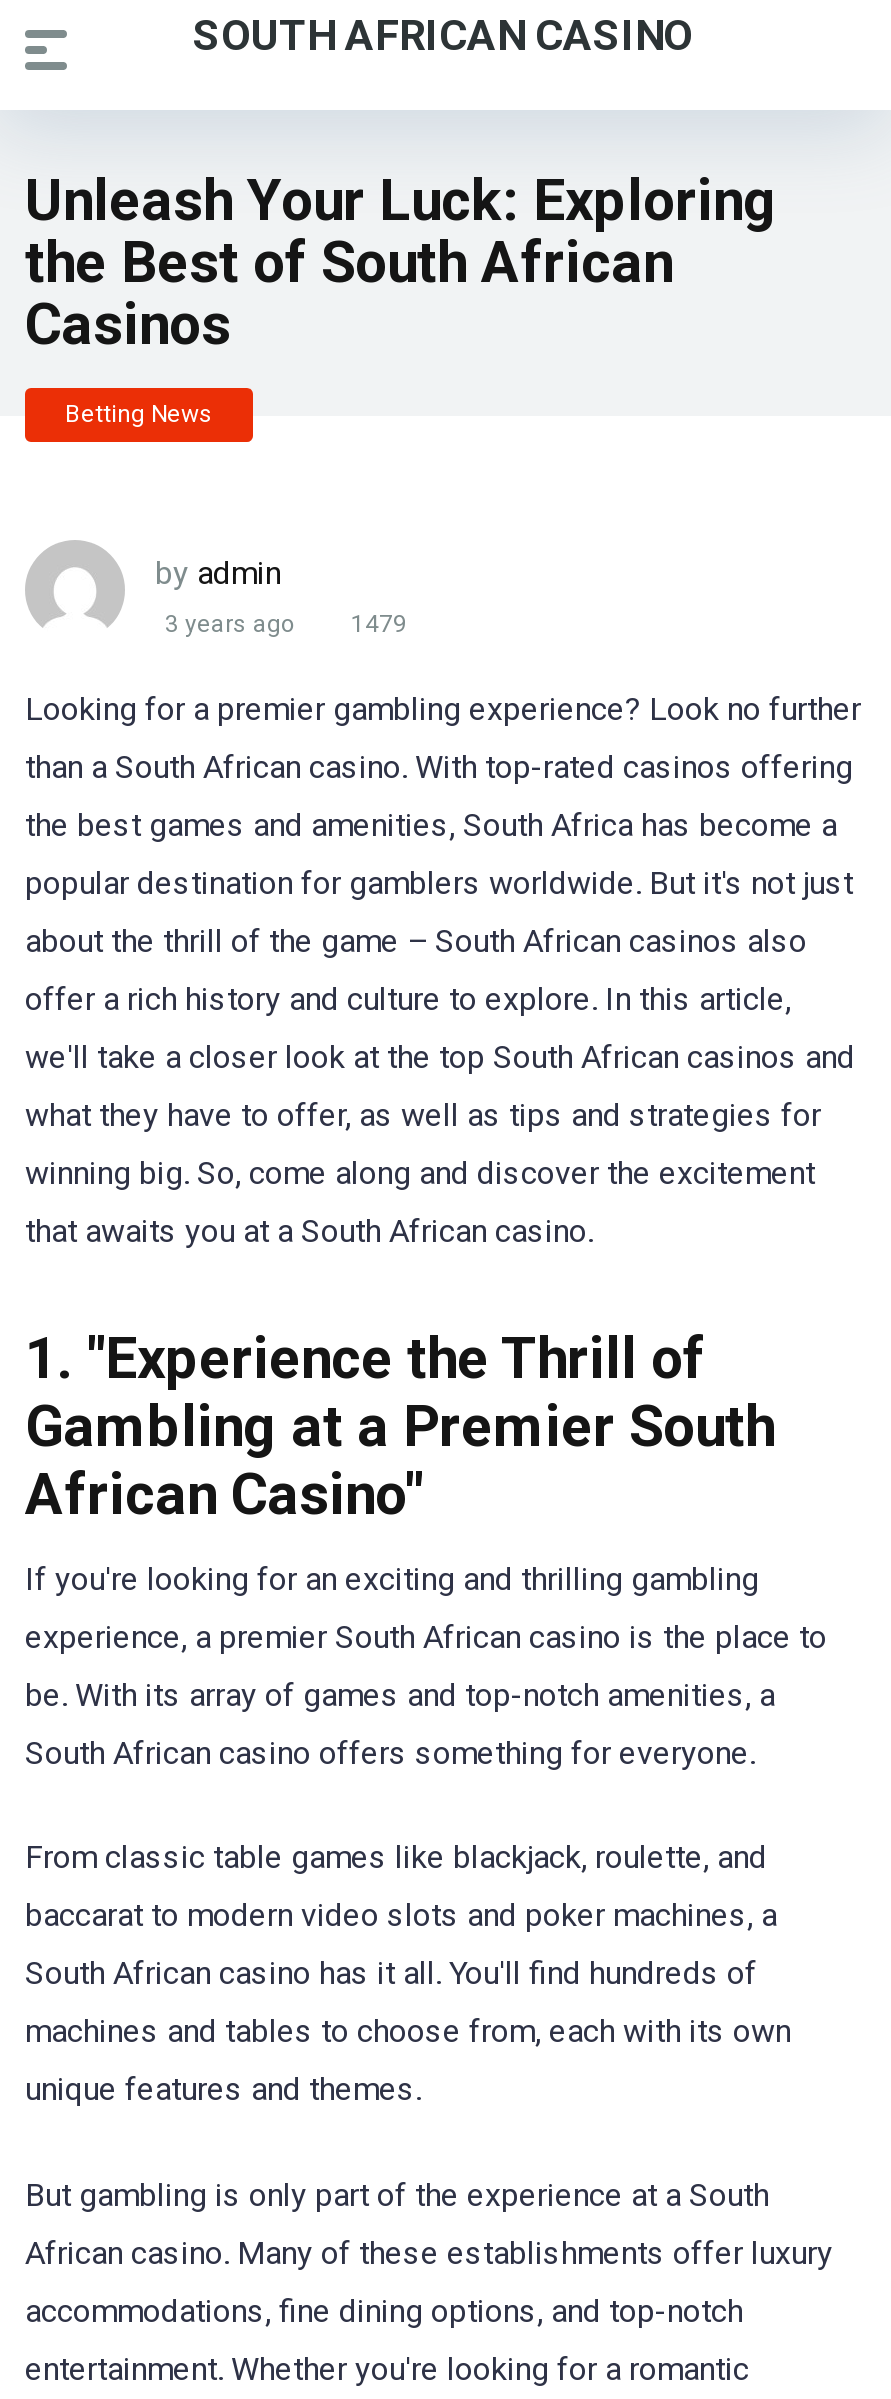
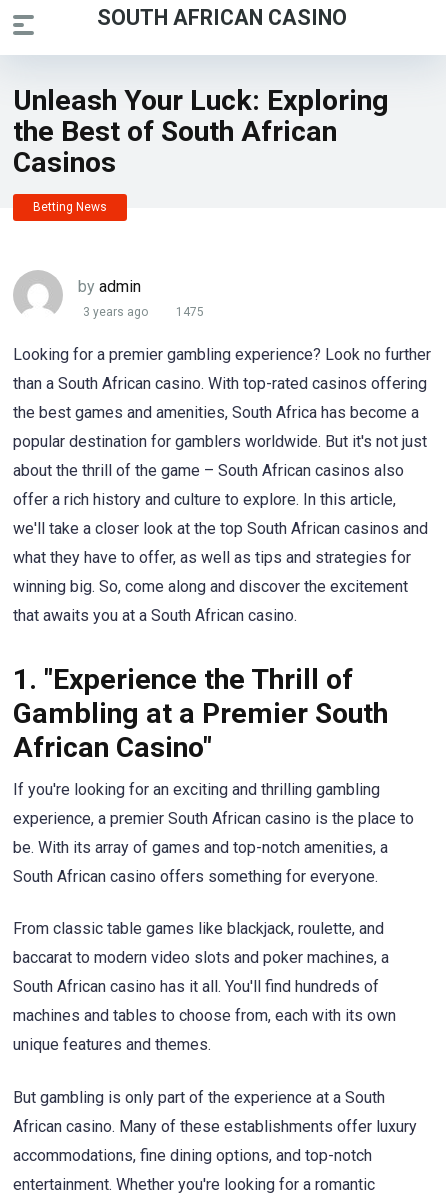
- 3 years ago 1479
+ 3 years ago 1475
